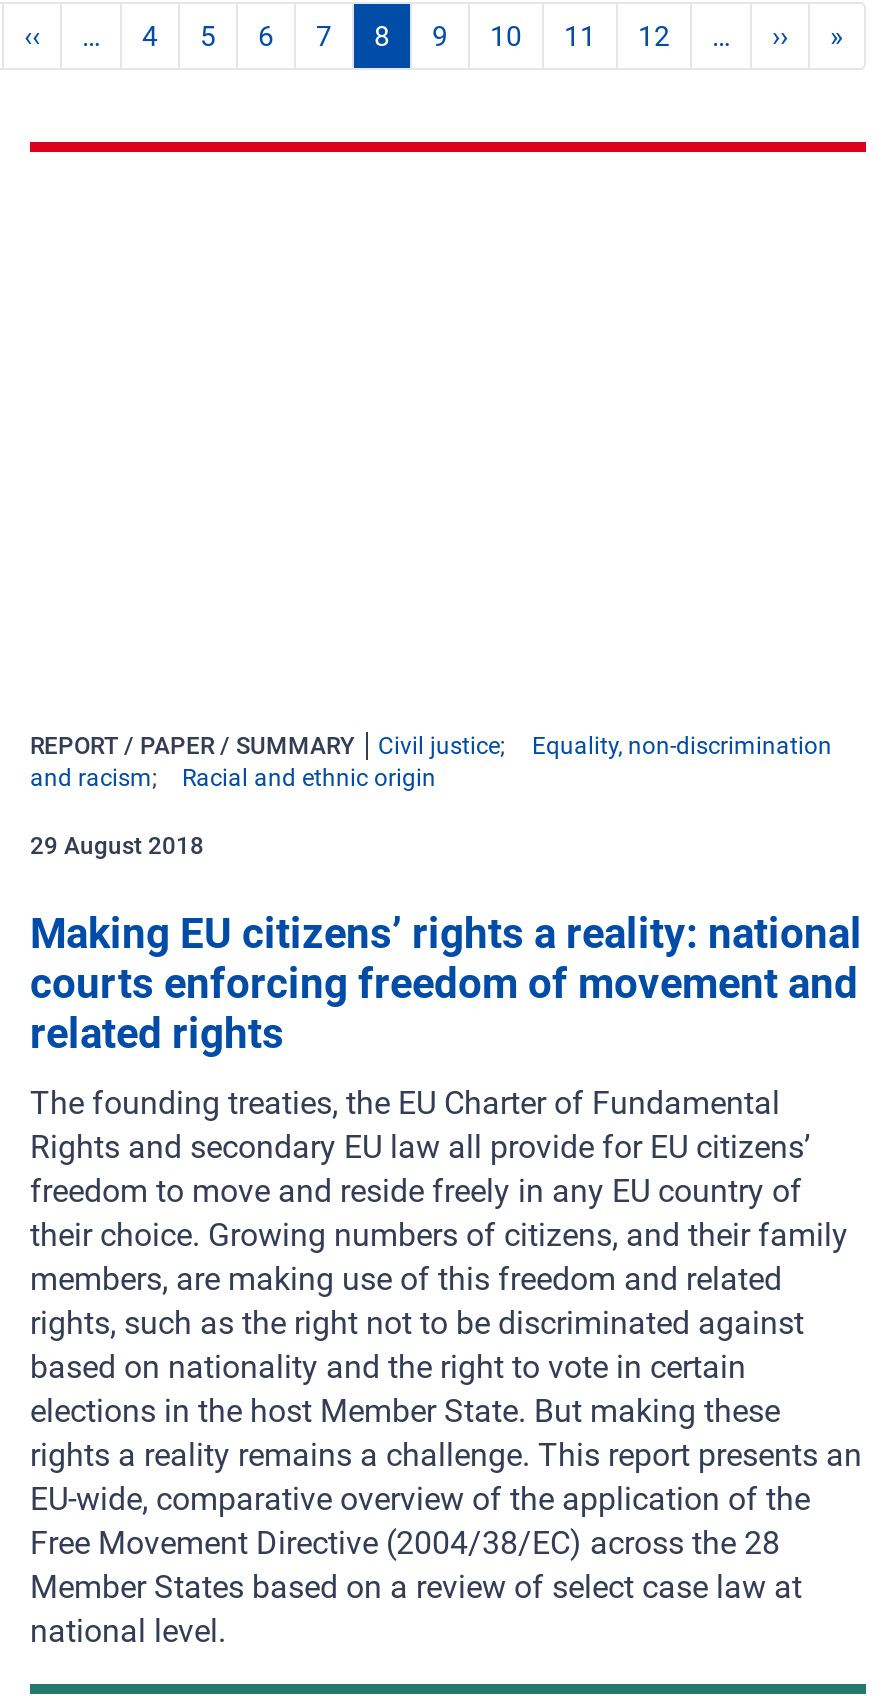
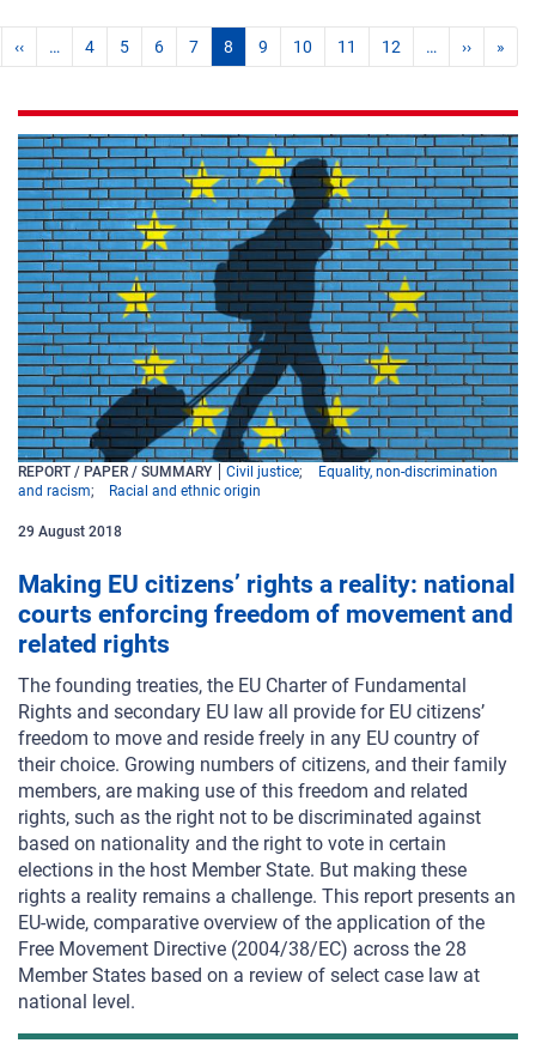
+ [image]
